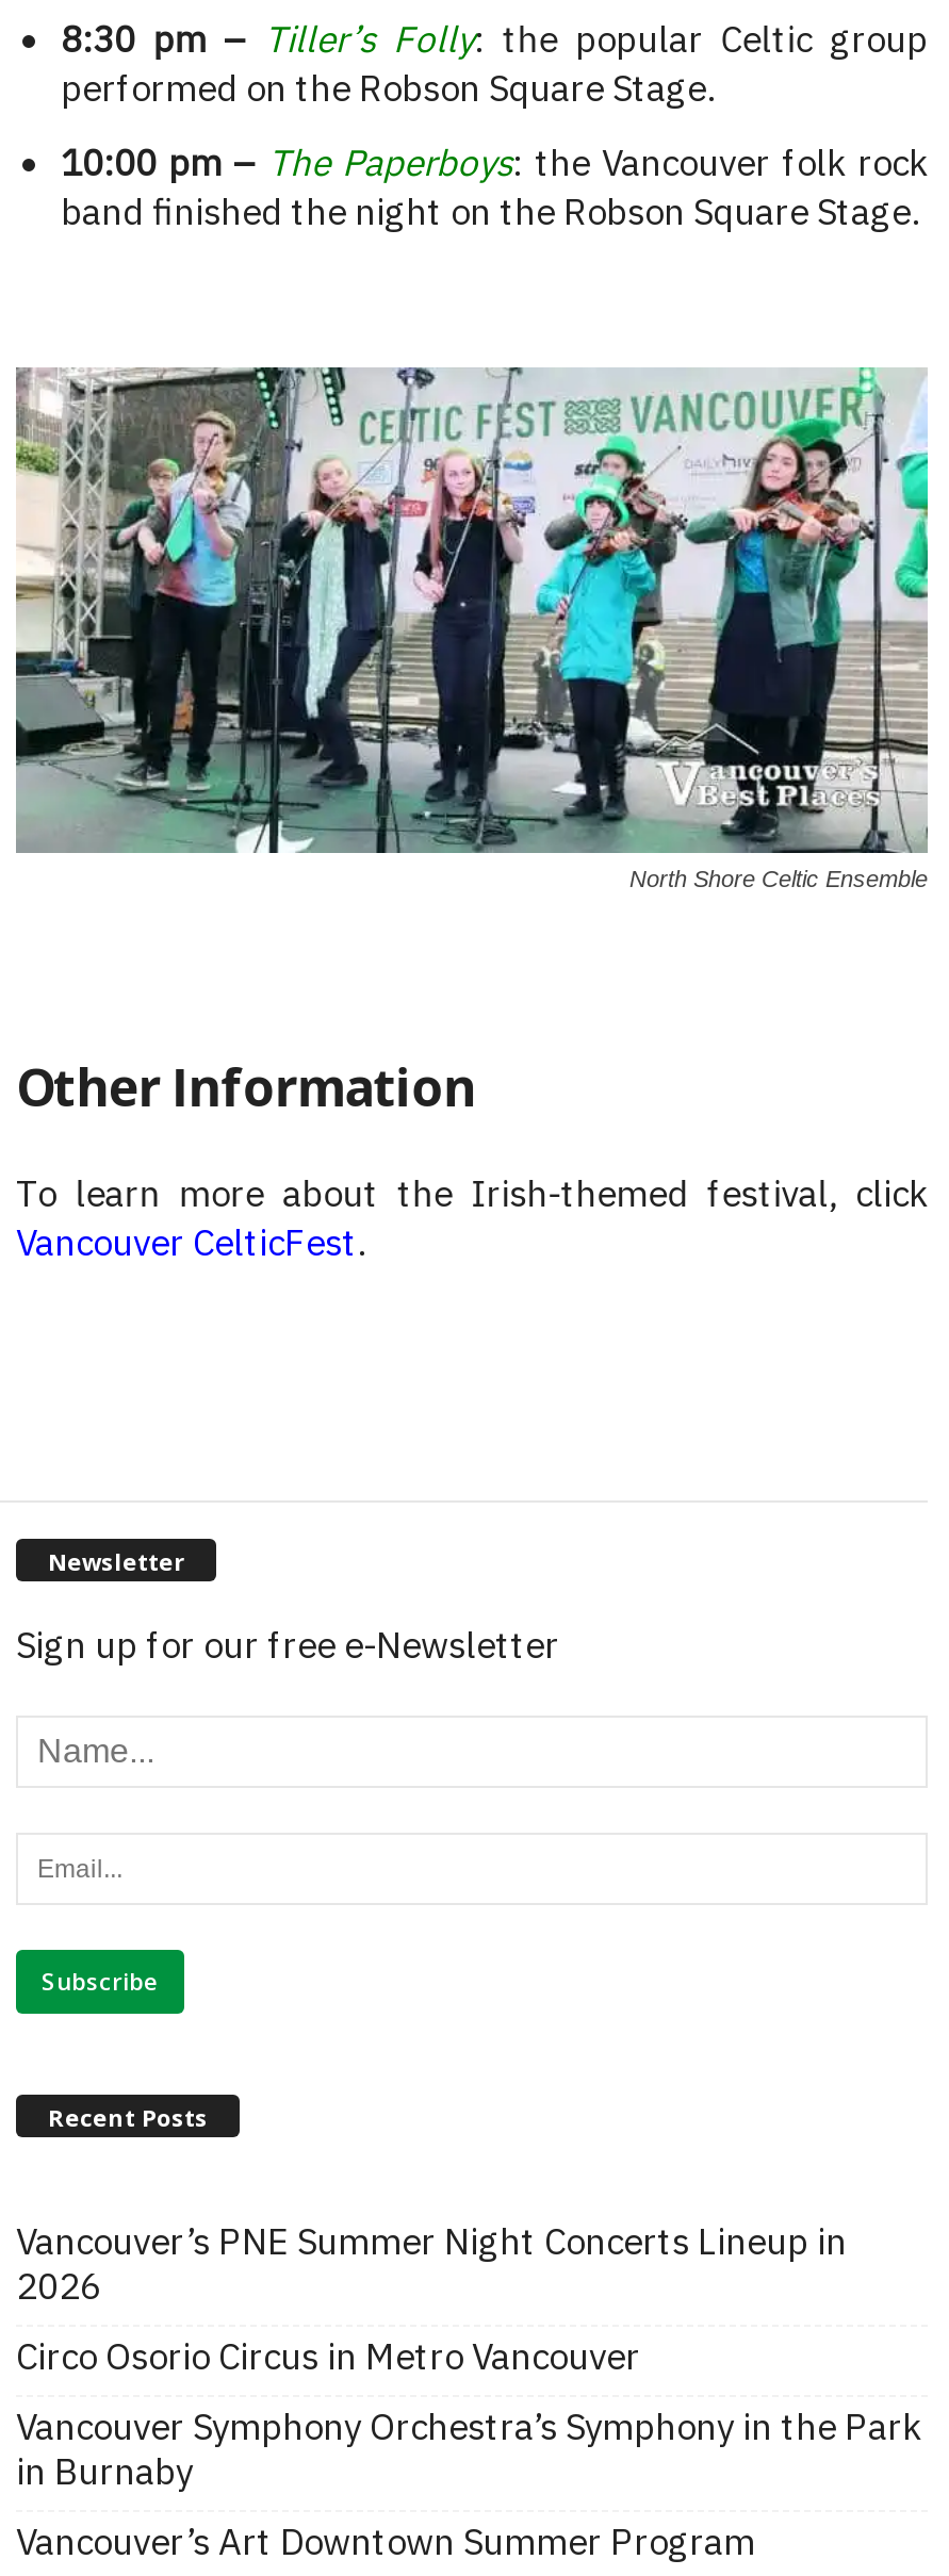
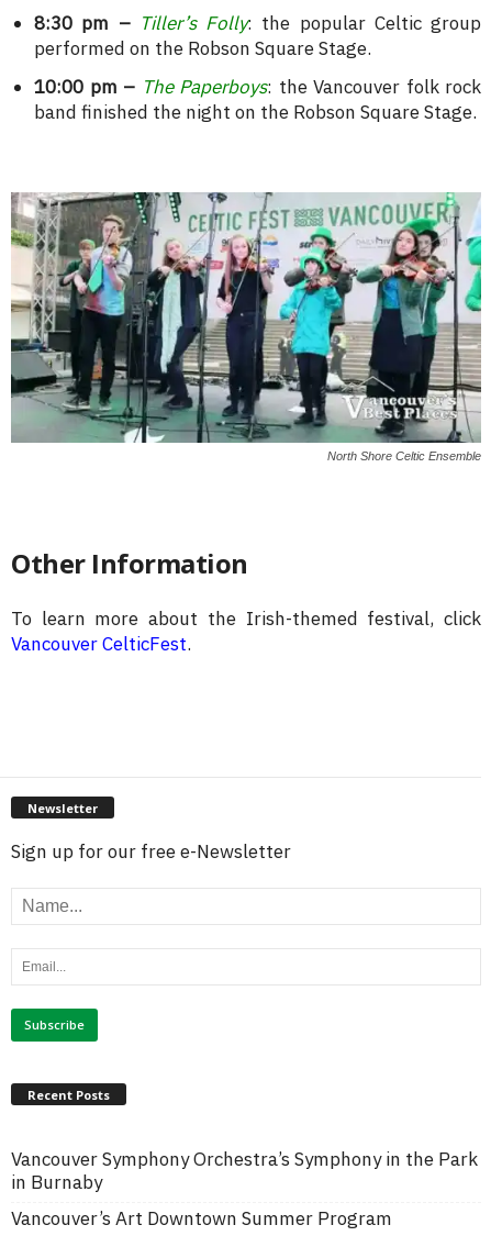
- Vancouver’s PNE Summer Night Concerts Lineup in
- 2026
- Circo Osorio Circus in Metro Vancouver
